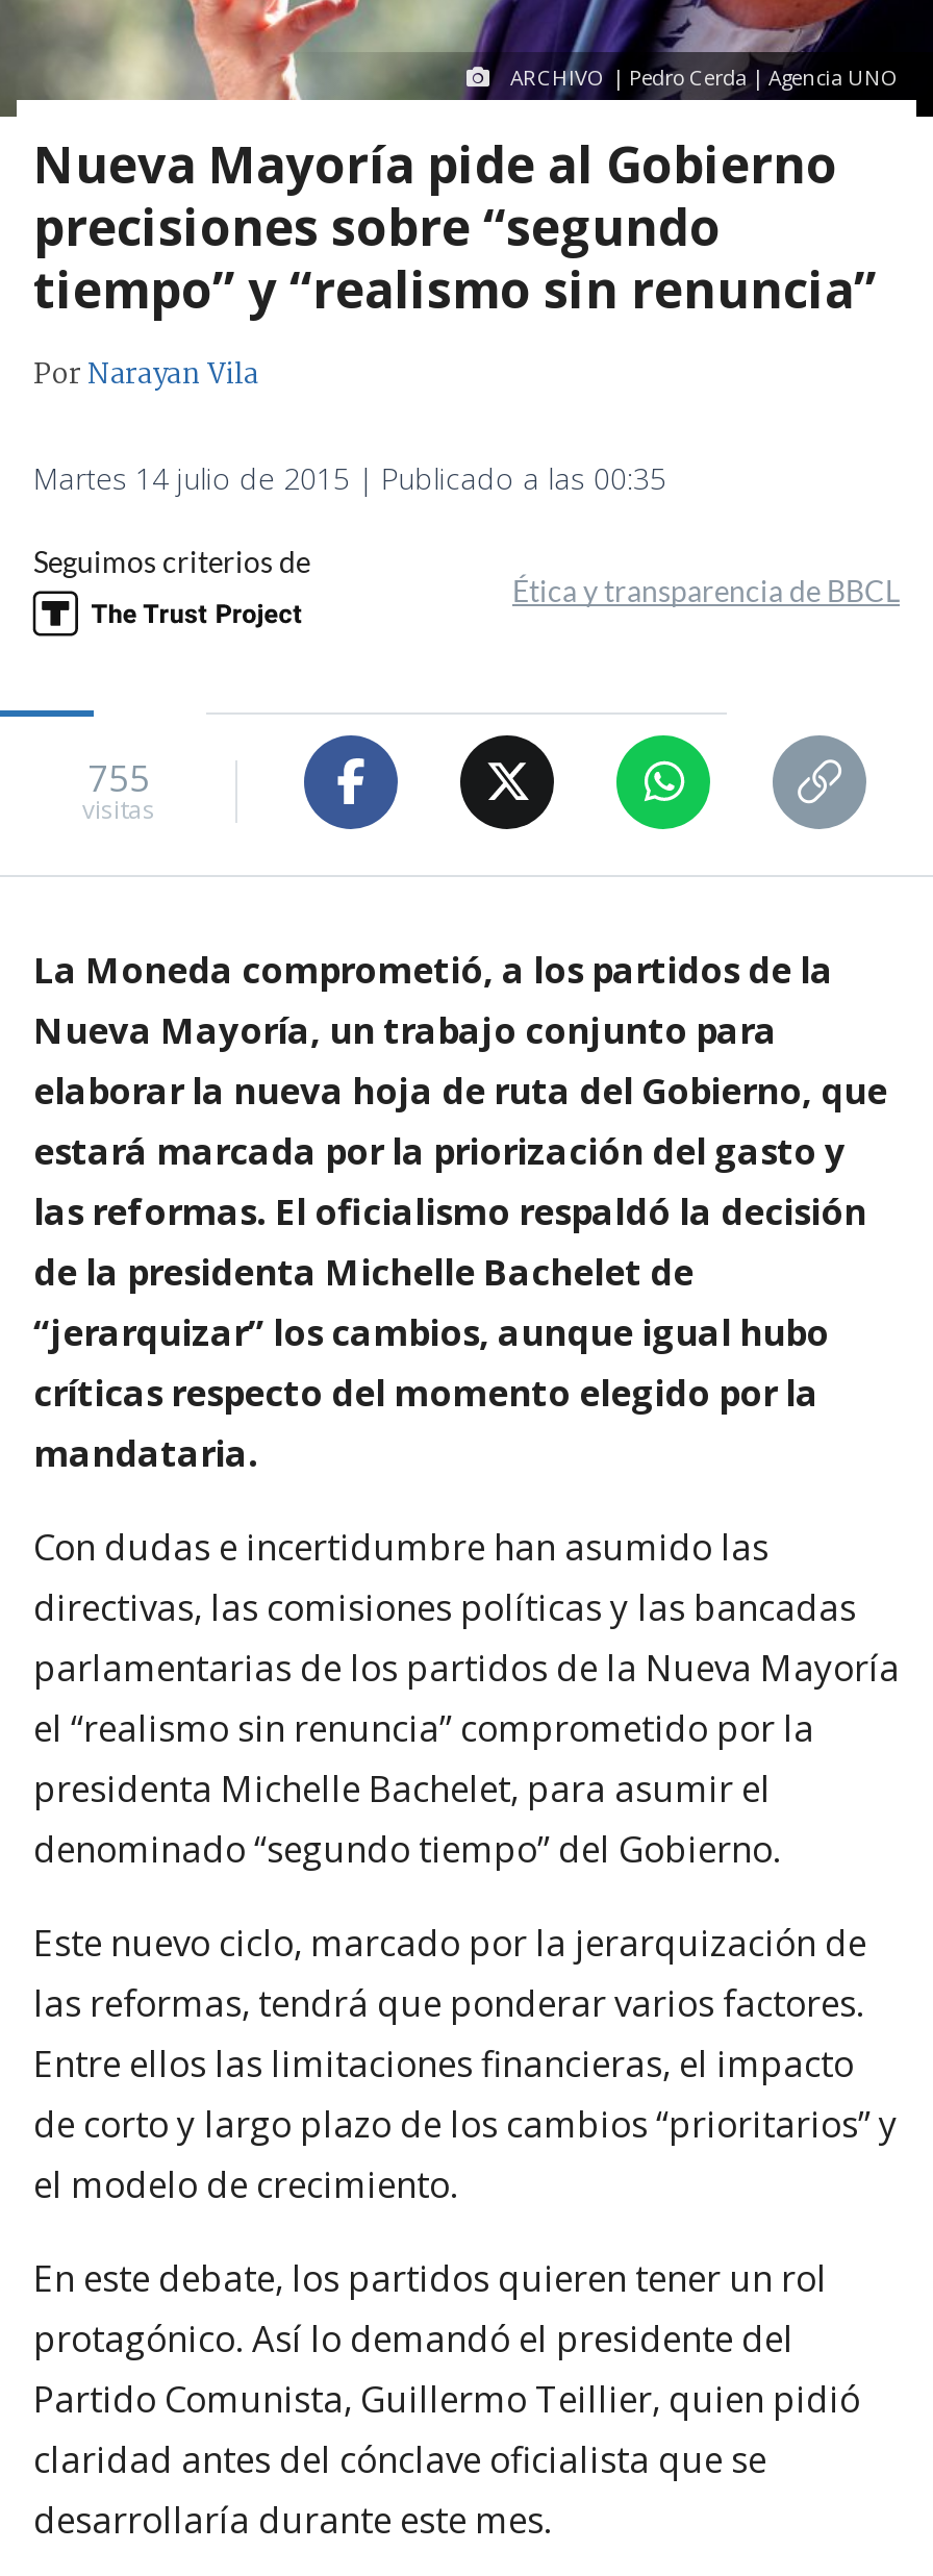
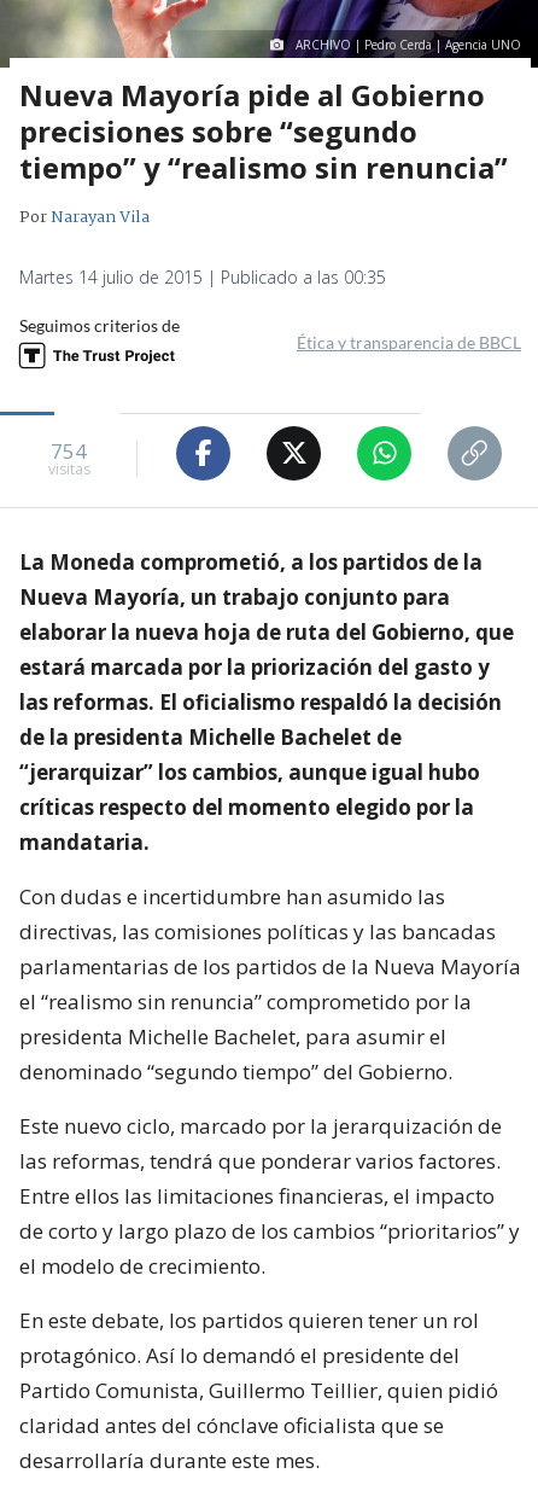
- 755
+ 754
